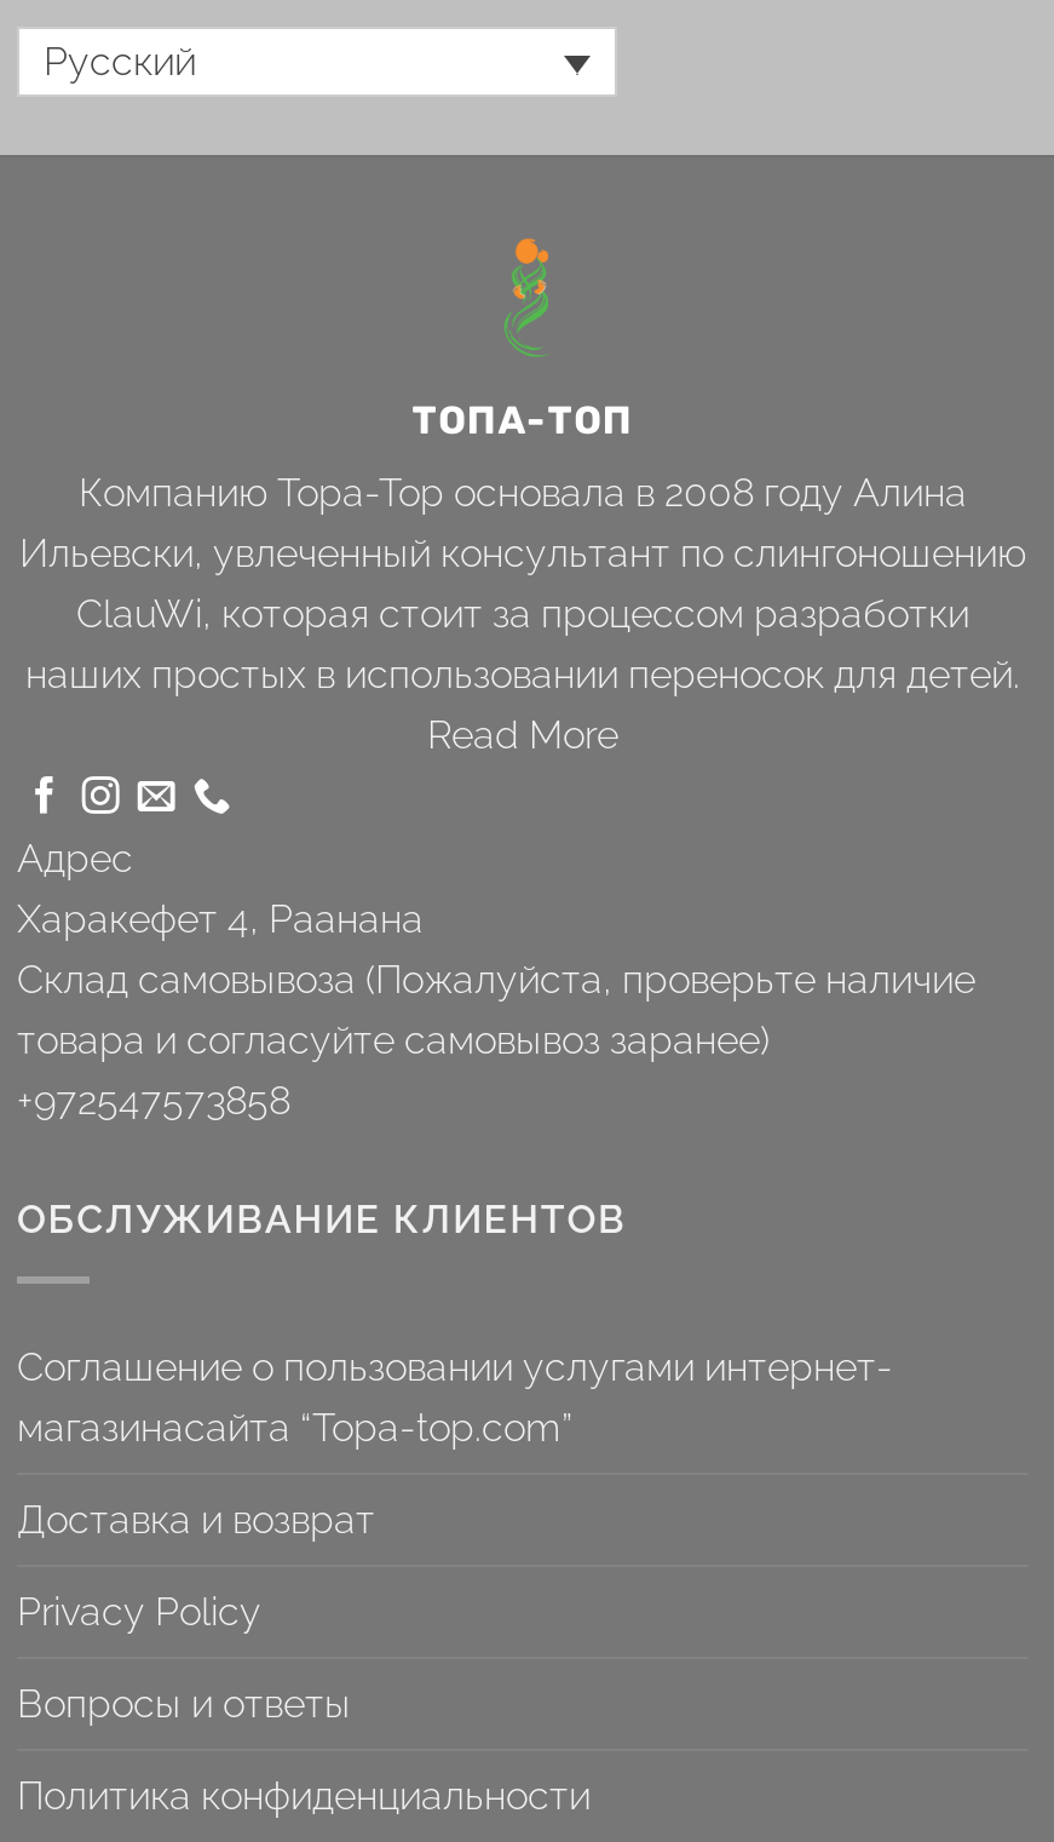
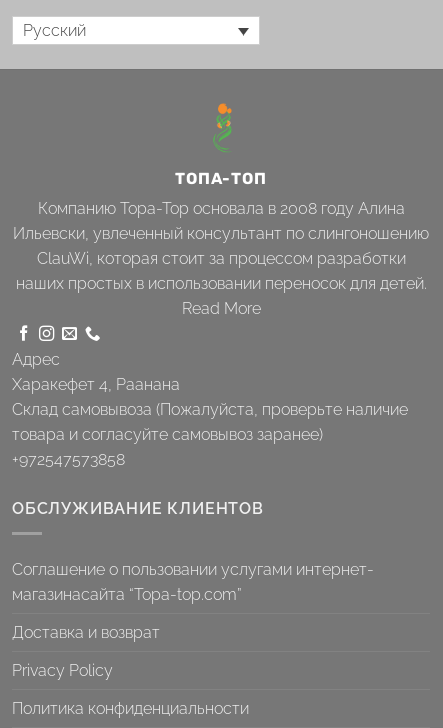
- Вопросы и ответы
